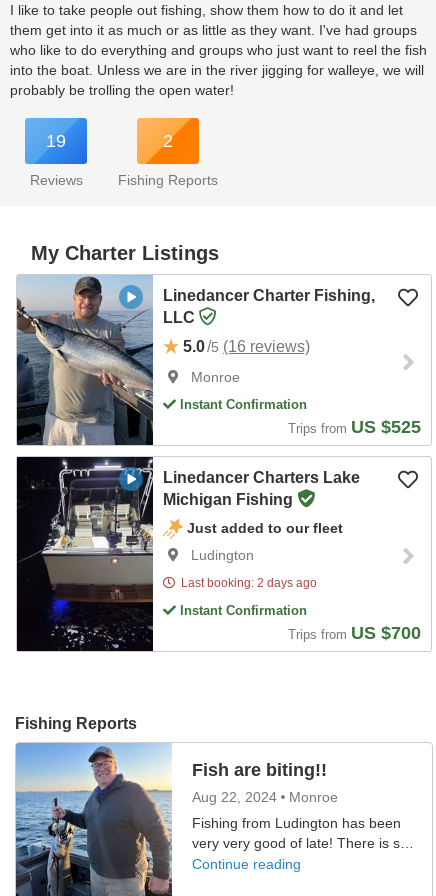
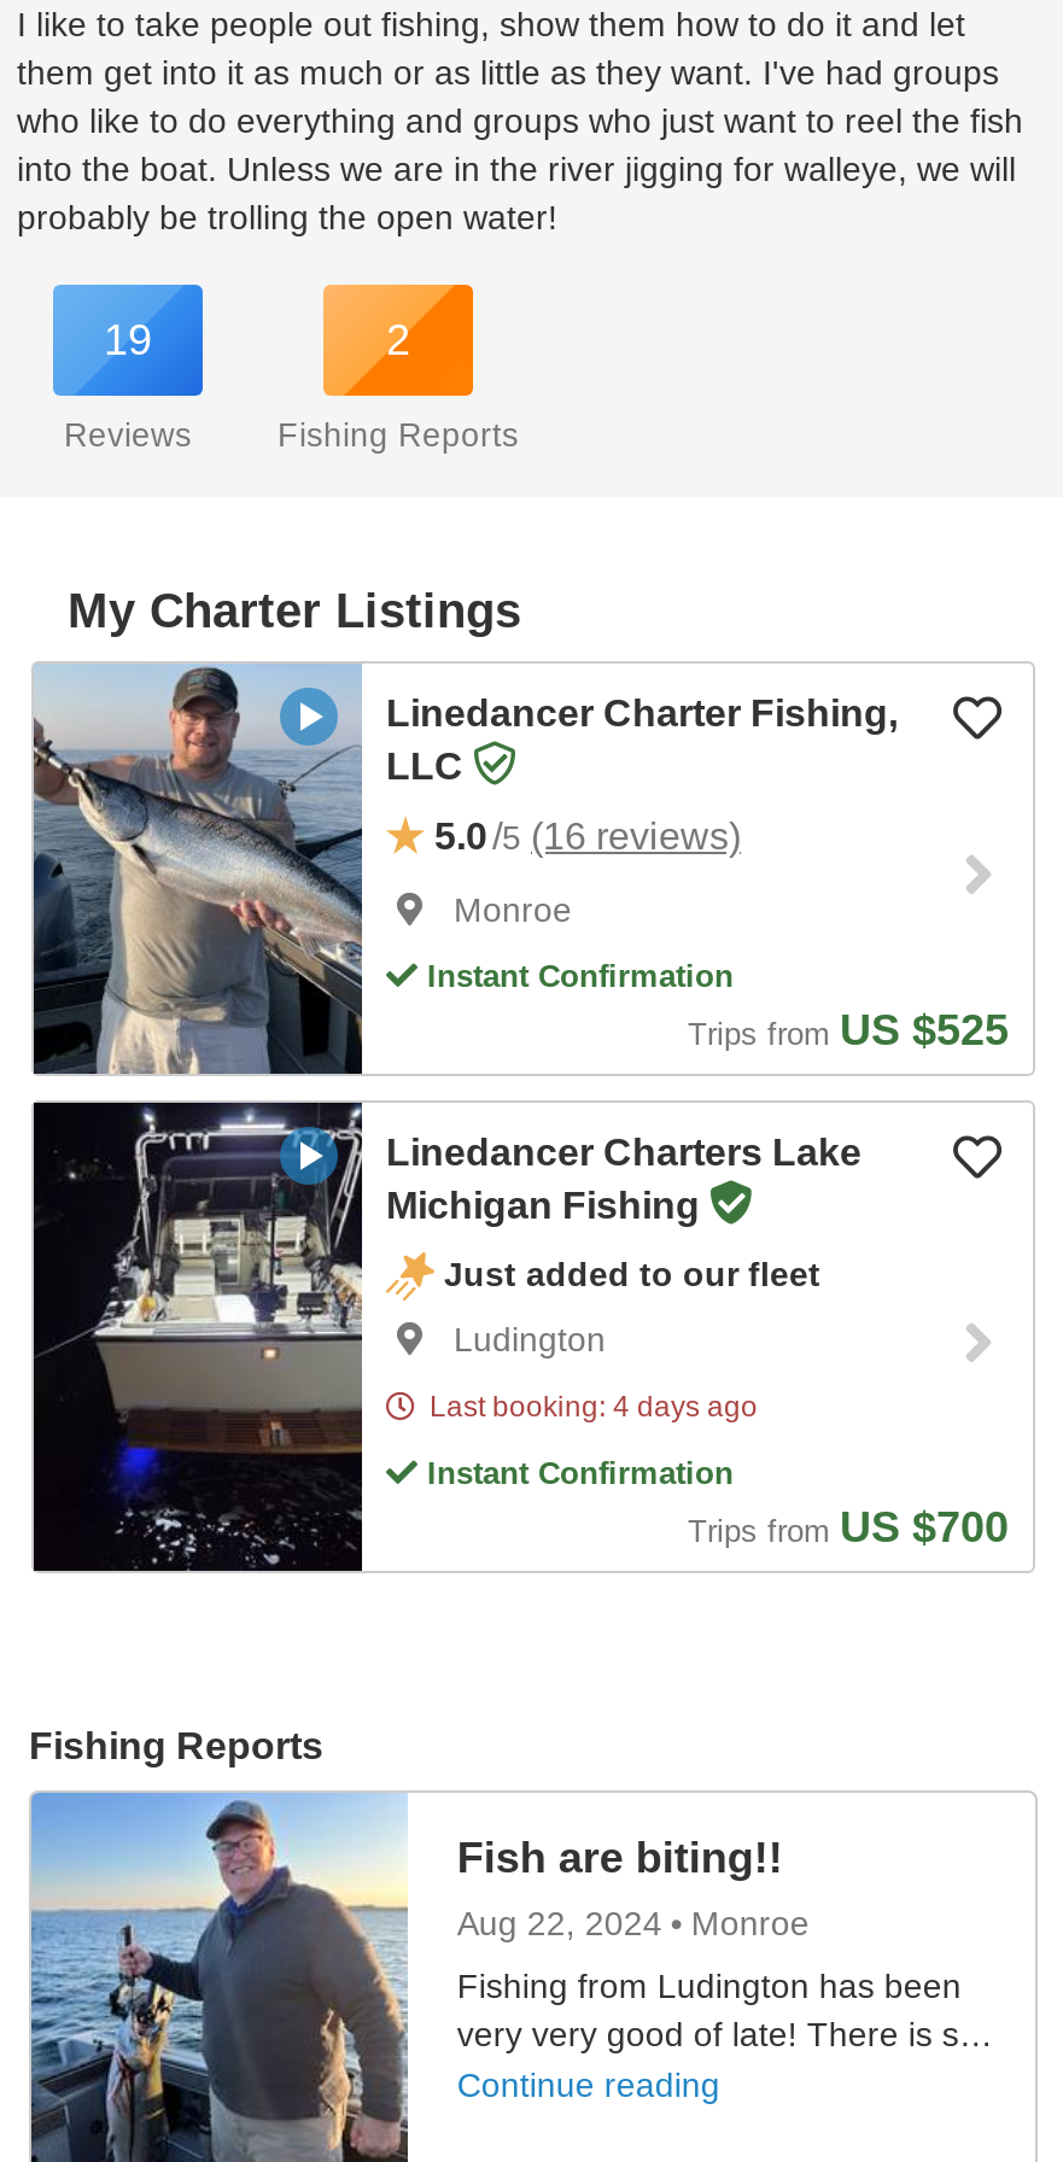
- Last booking: 2 days ago
+ Last booking: 4 days ago
